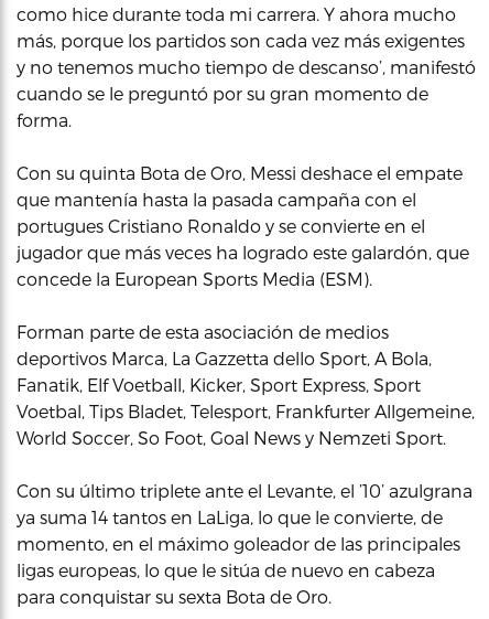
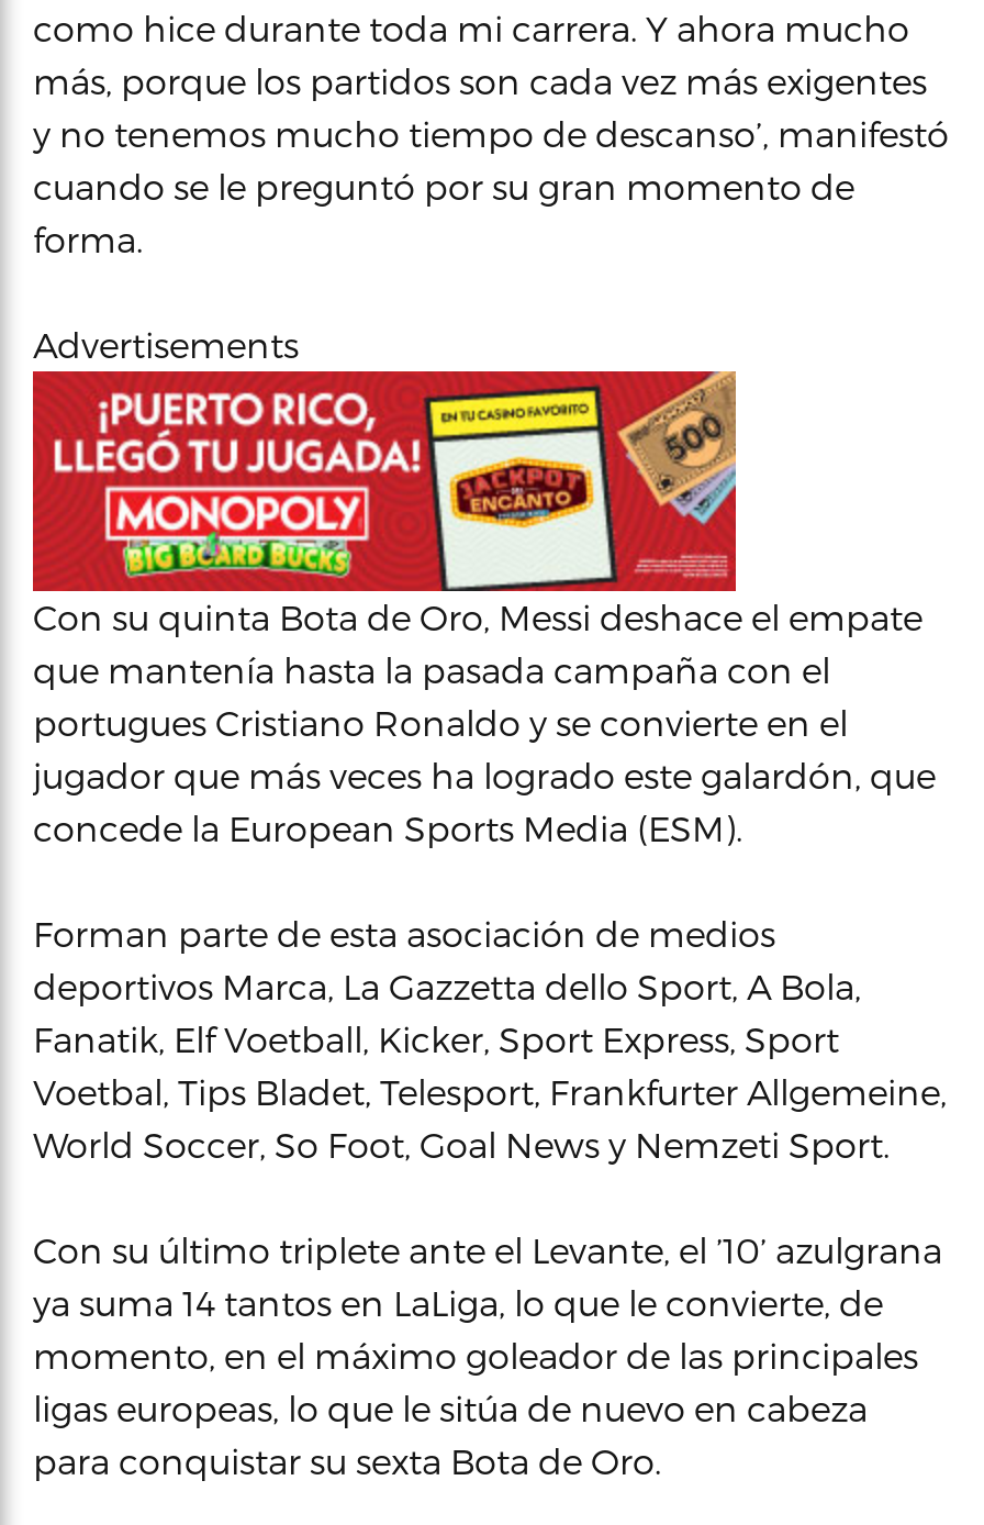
+ [image]

+ Advertisements
